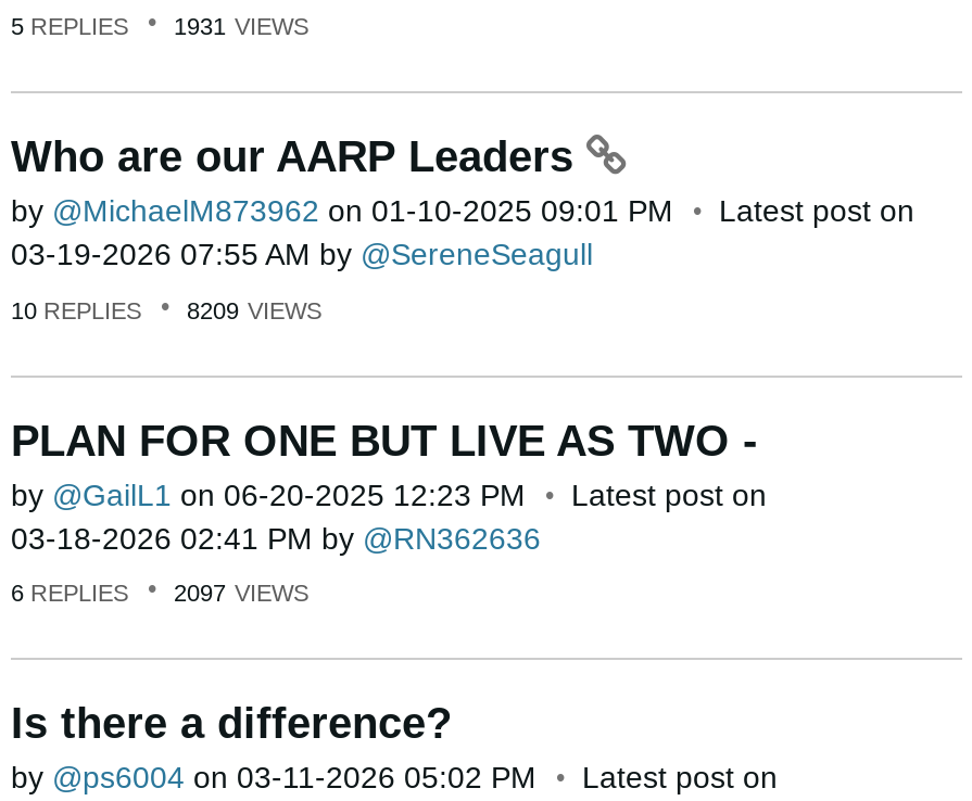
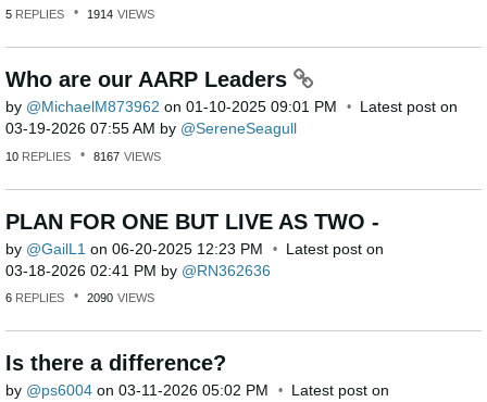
- 5 REPLIES 1931 VIEWS
+ 5 REPLIES 1914 VIEWS

- 10 REPLIES 8209 VIEWS
+ 10 REPLIES 8167 VIEWS

- 6 REPLIES 2097 VIEWS
+ 6 REPLIES 2090 VIEWS
